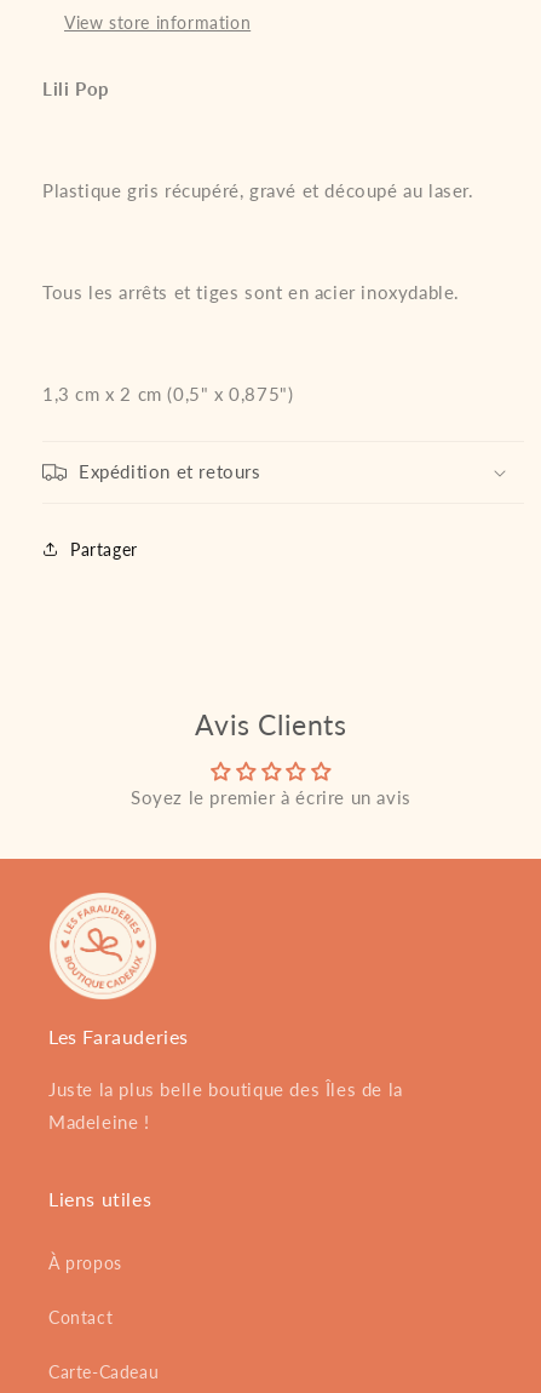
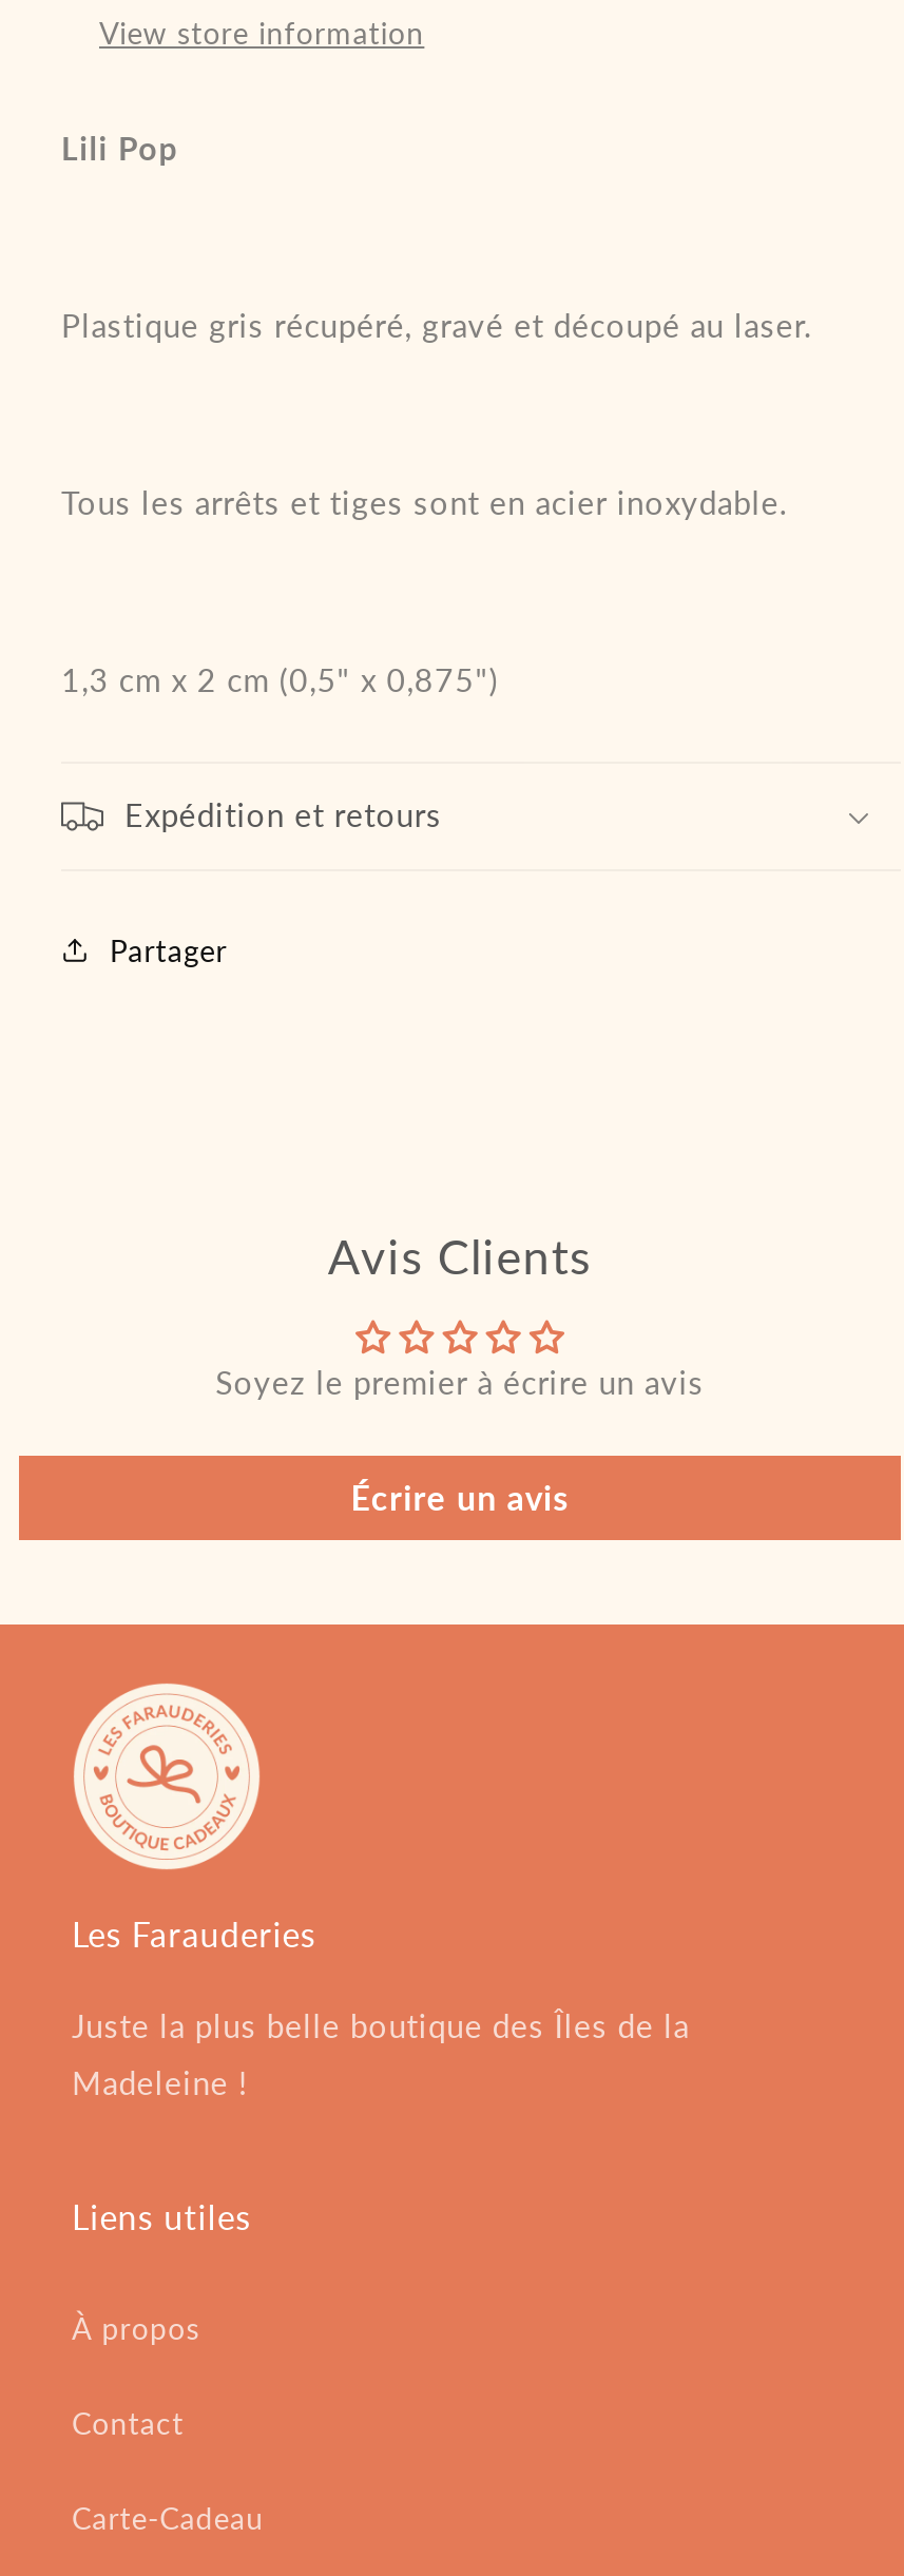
+ Écrire un avis
